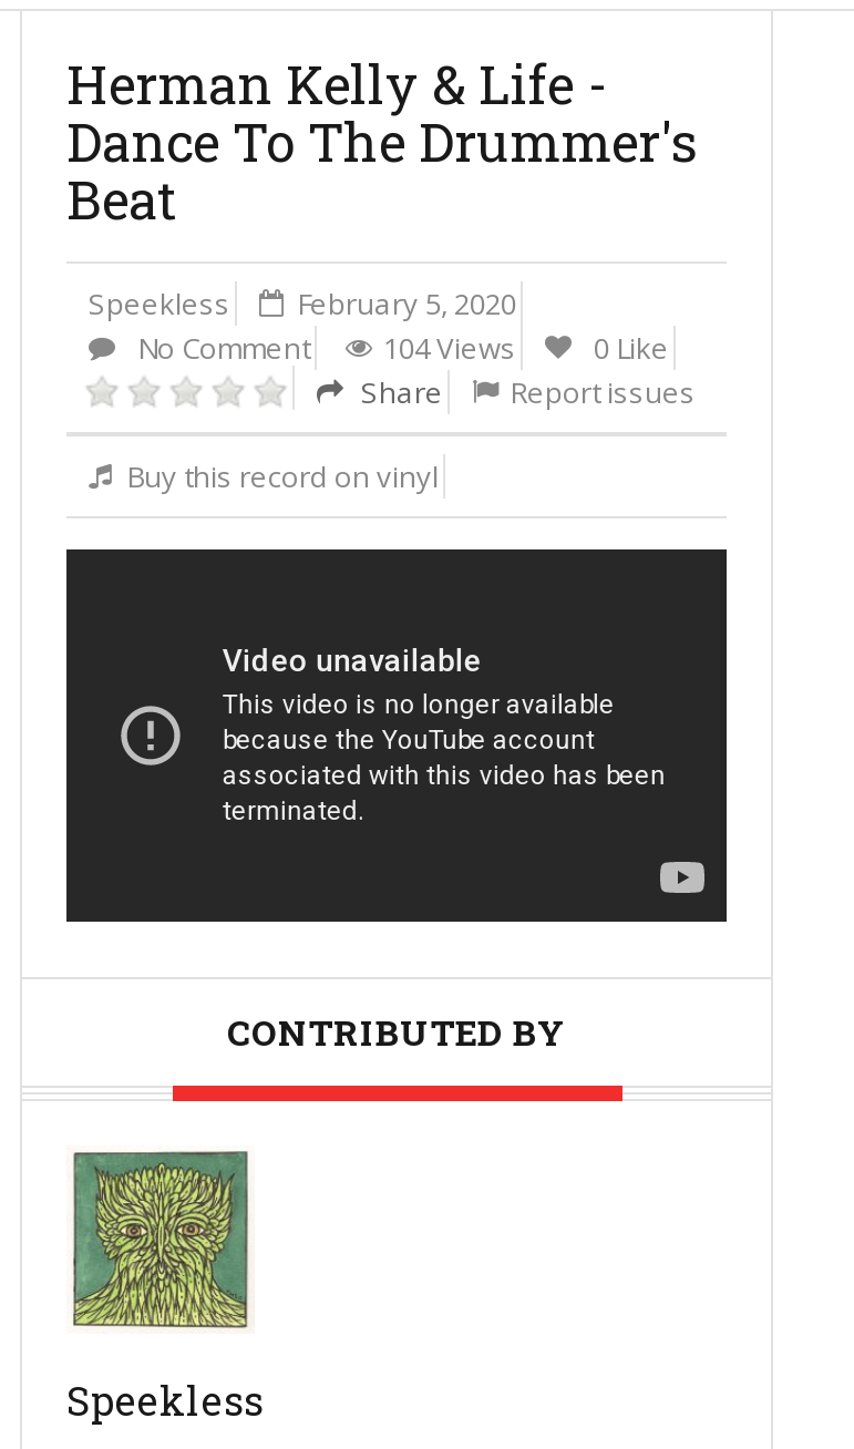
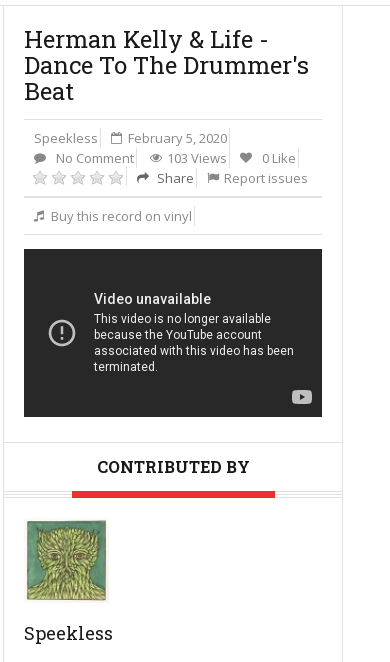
- No Comment 104 Views 0 Like
+ No Comment 103 Views 0 Like
